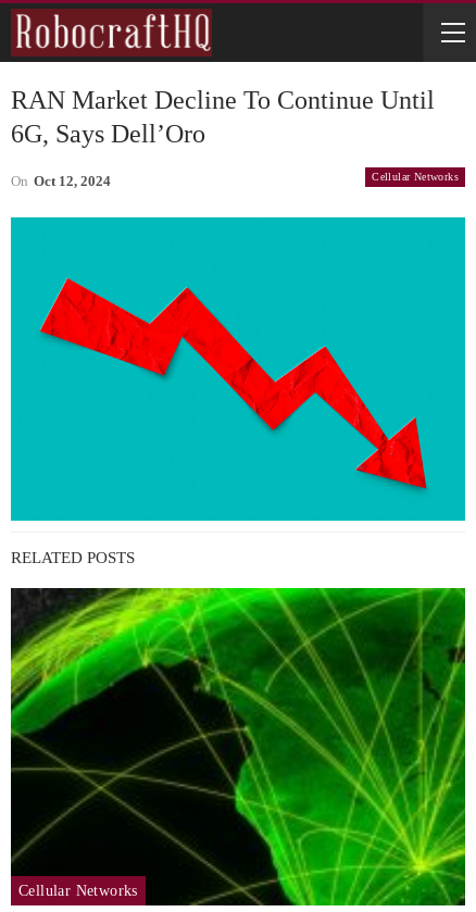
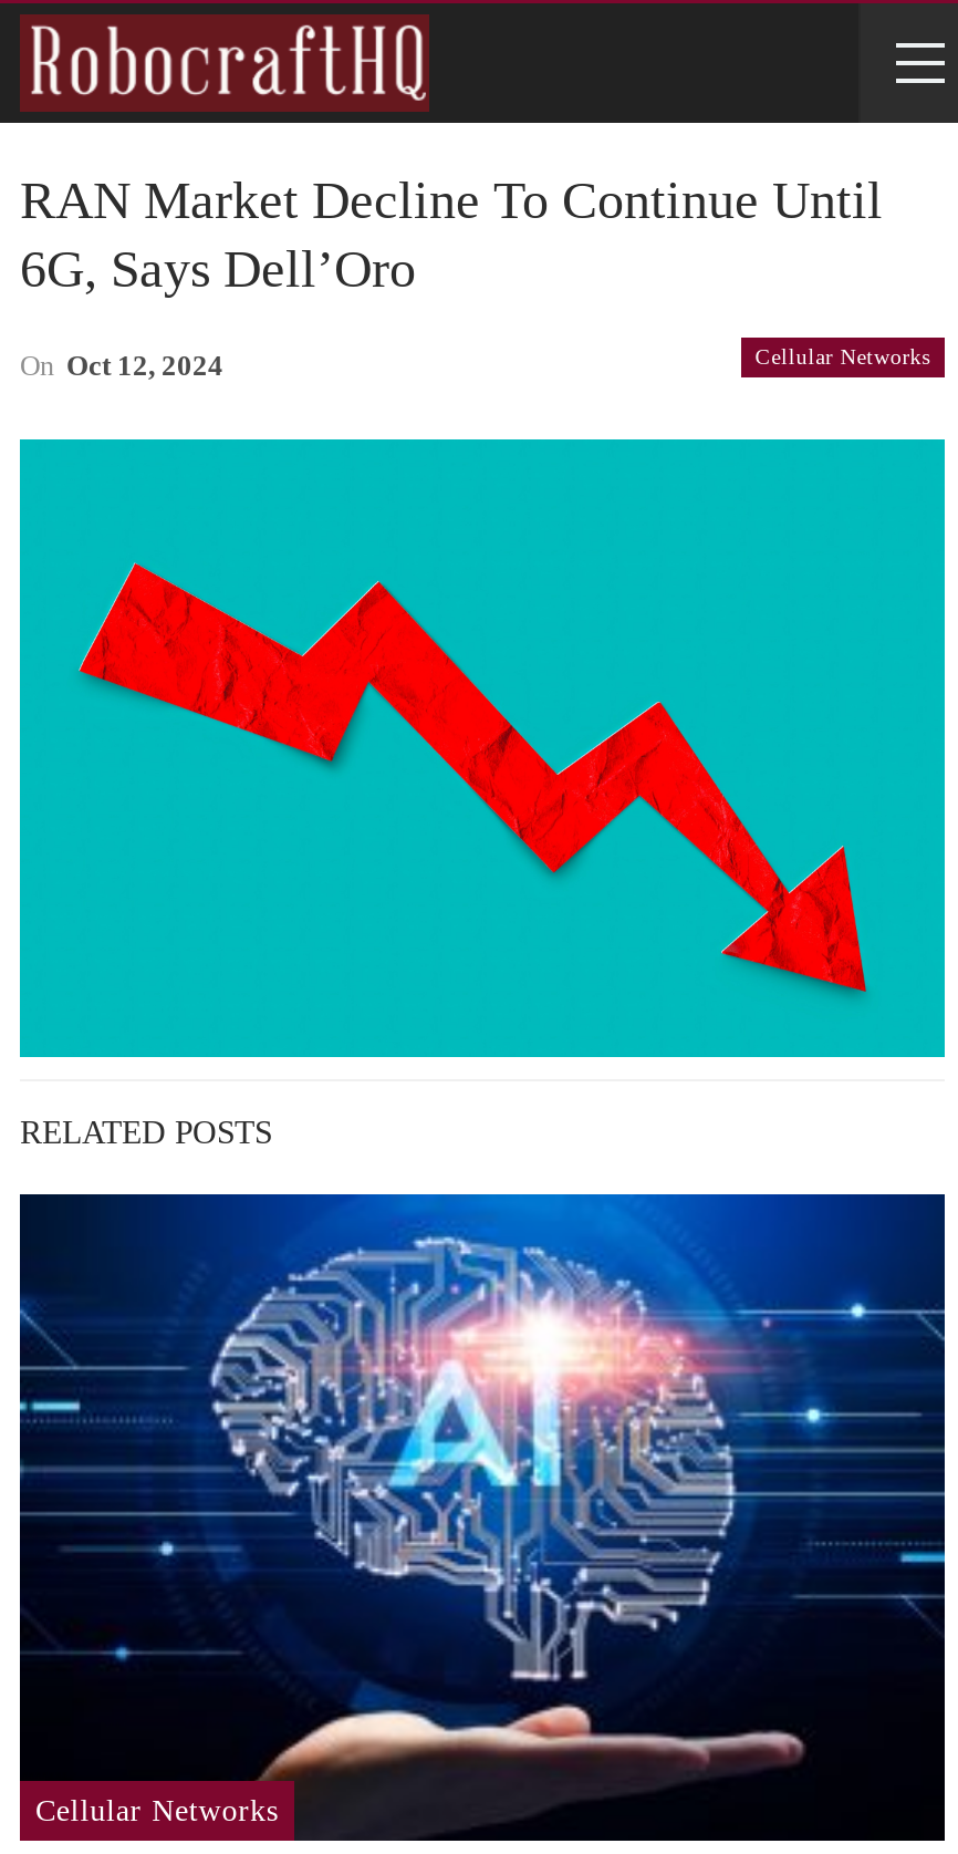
- [image]
+ [image]
